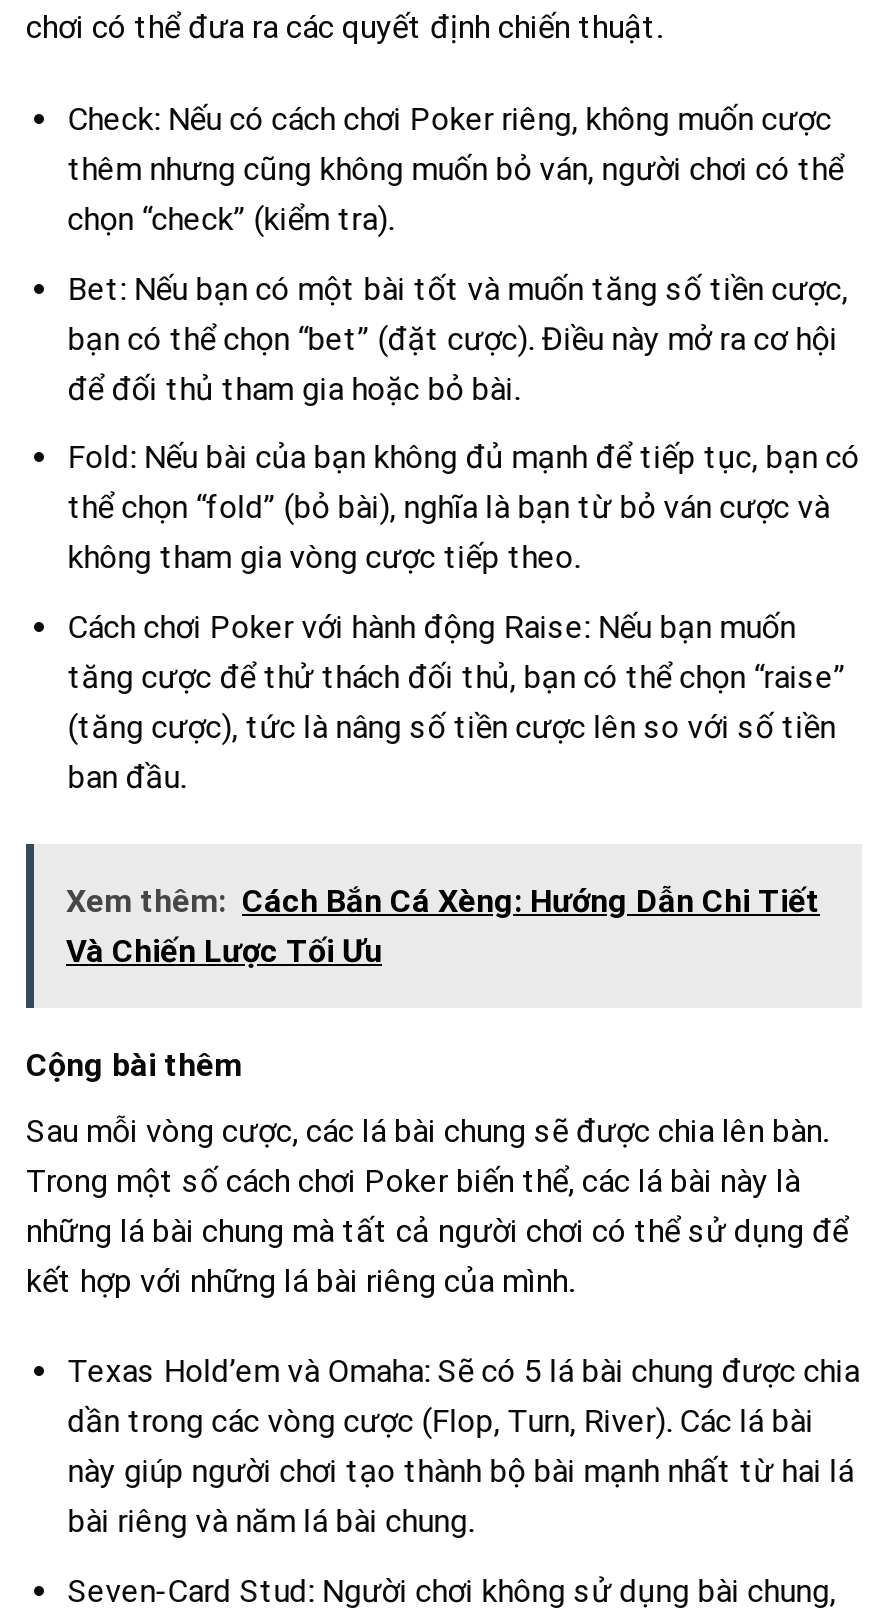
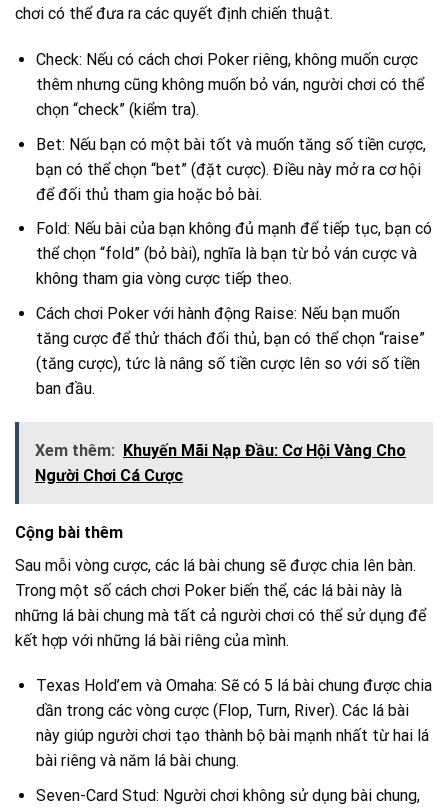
- Xem thêm: Cách Bắn Cá Xèng: Hướng Dẫn Chi Tiết
- Và Chiến Lược Tối Ưu
+ Xem thêm: Khuyến Mãi Nạp Đầu: Cơ Hội Vàng Cho
+ Người Chơi Cá Cược
